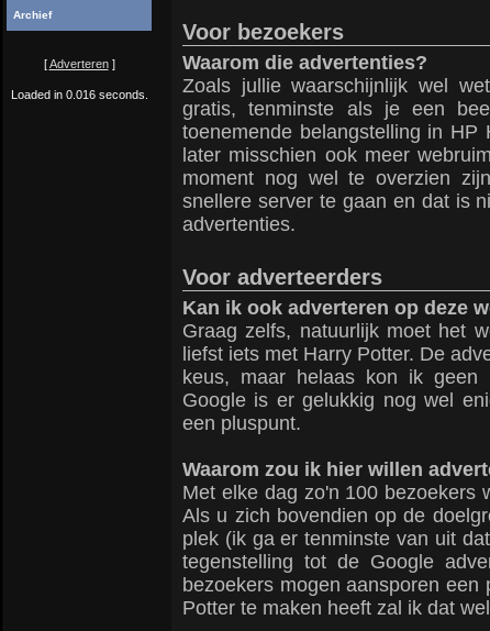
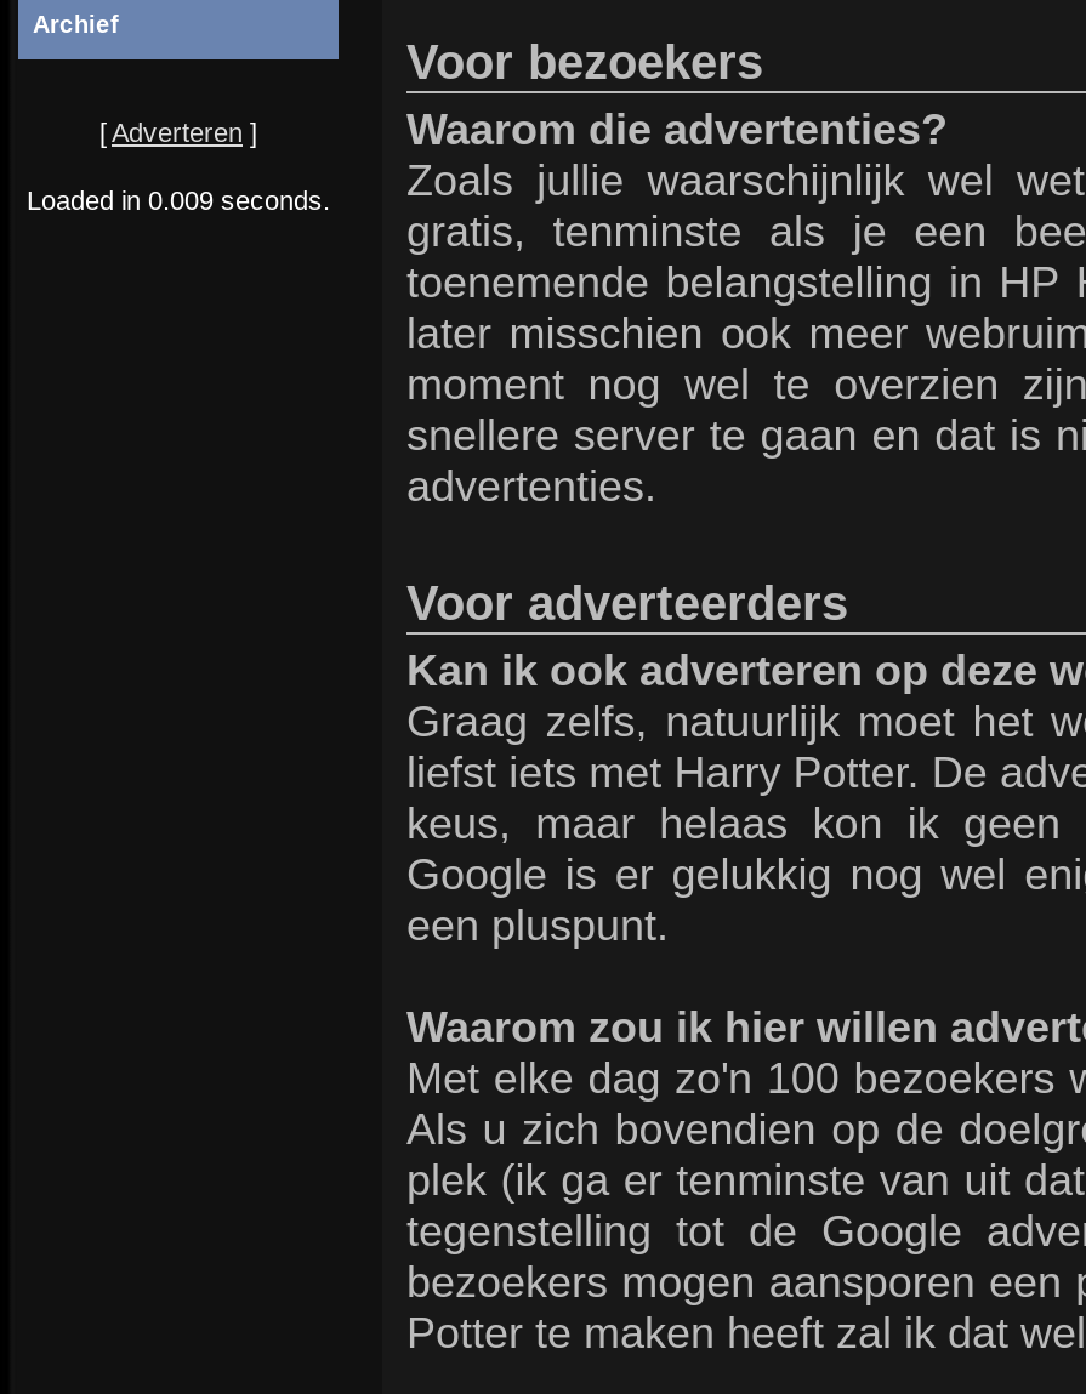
- Loaded in 0.016 seconds.
+ Loaded in 0.009 seconds.
